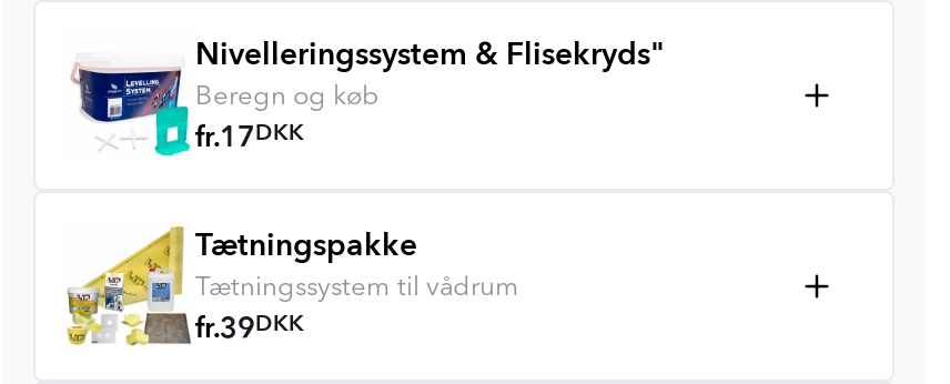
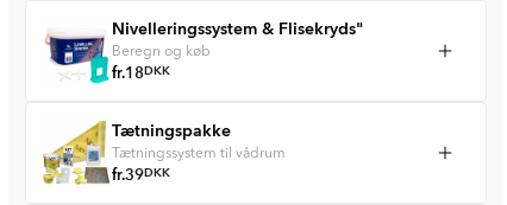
- fr.17DKK
+ fr.18DKK
